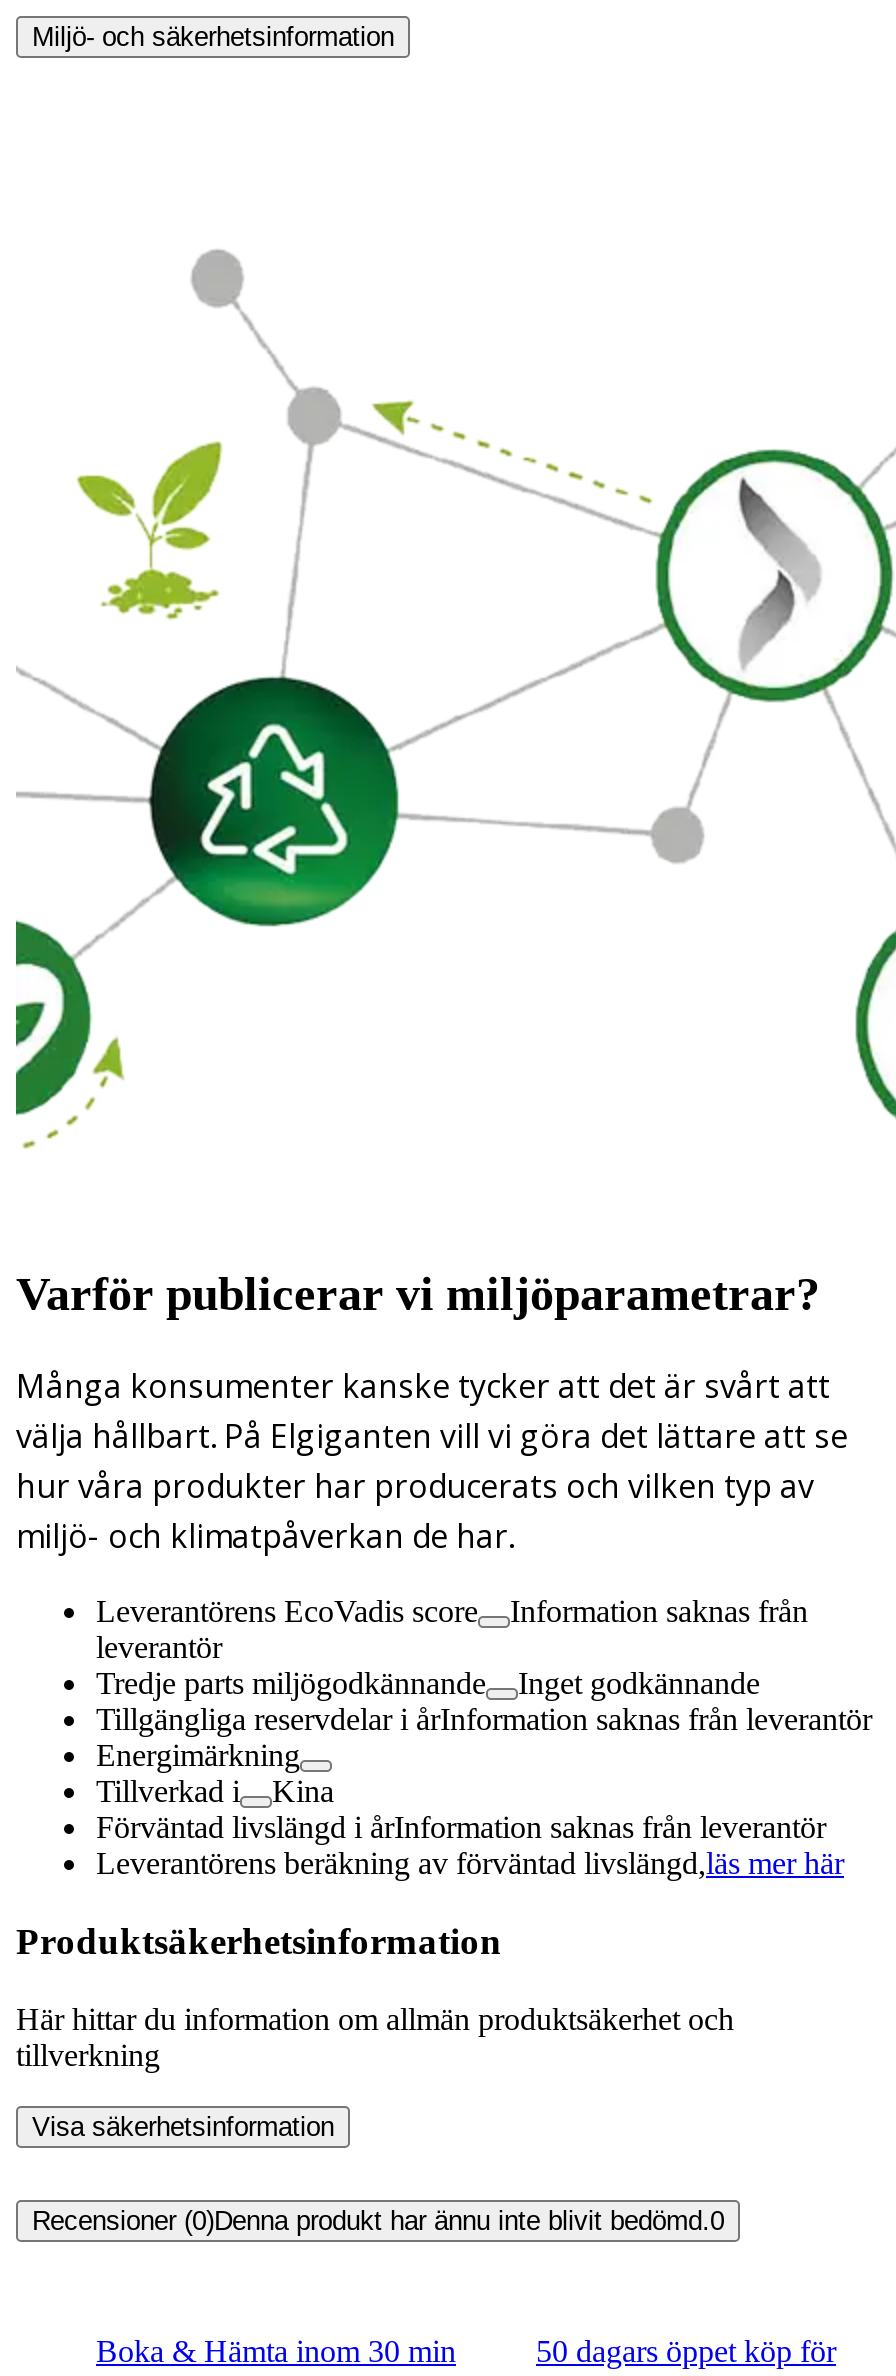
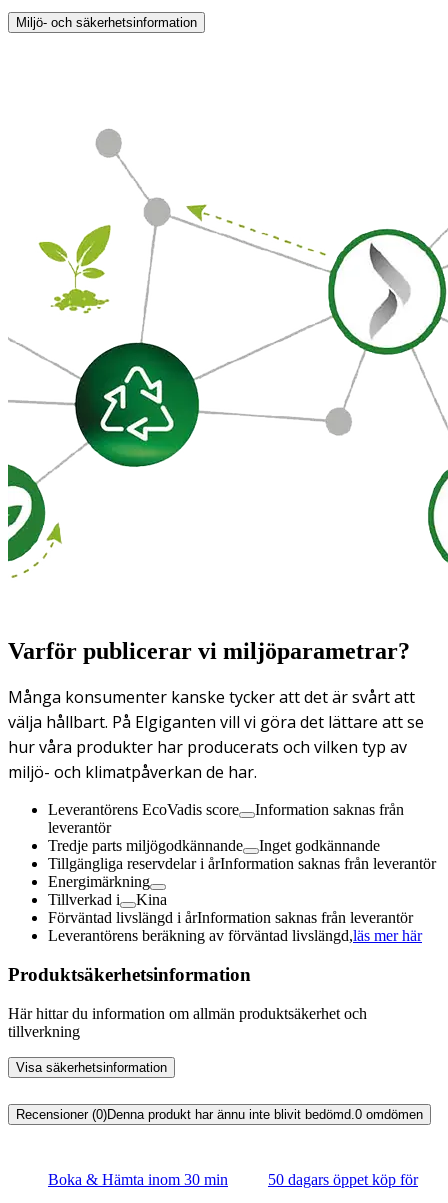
- Recensioner (0)Denna produkt har ännu inte blivit bedömd.0
+ Recensioner (0)Denna produkt har ännu inte blivit bedömd.0 omdömen
